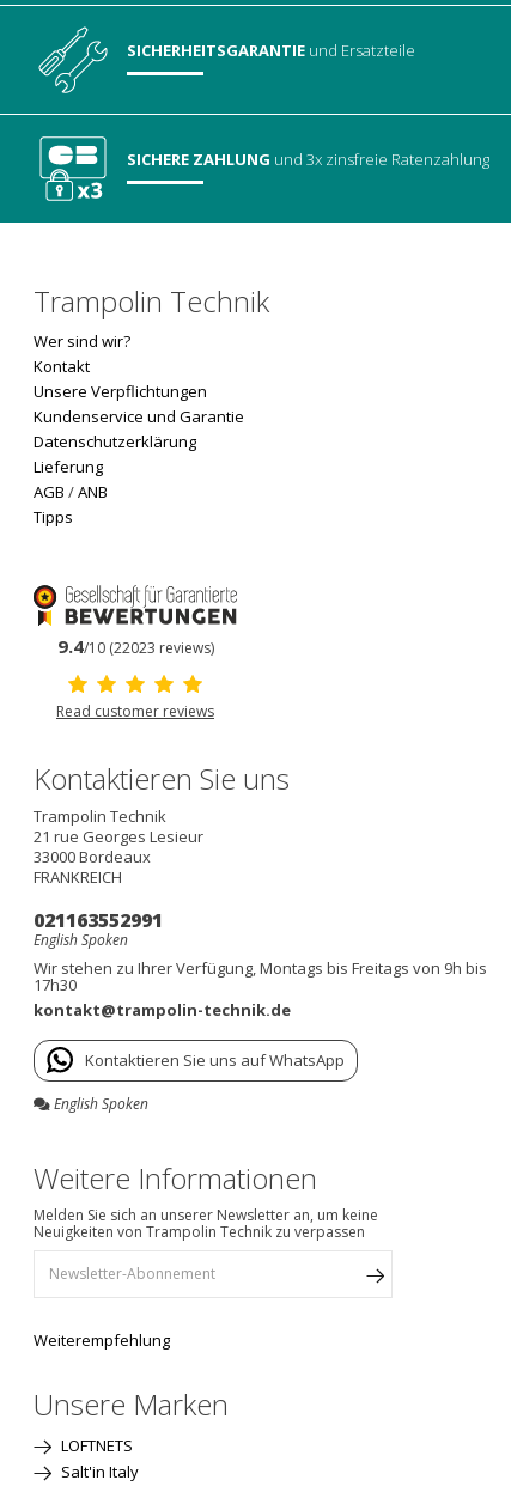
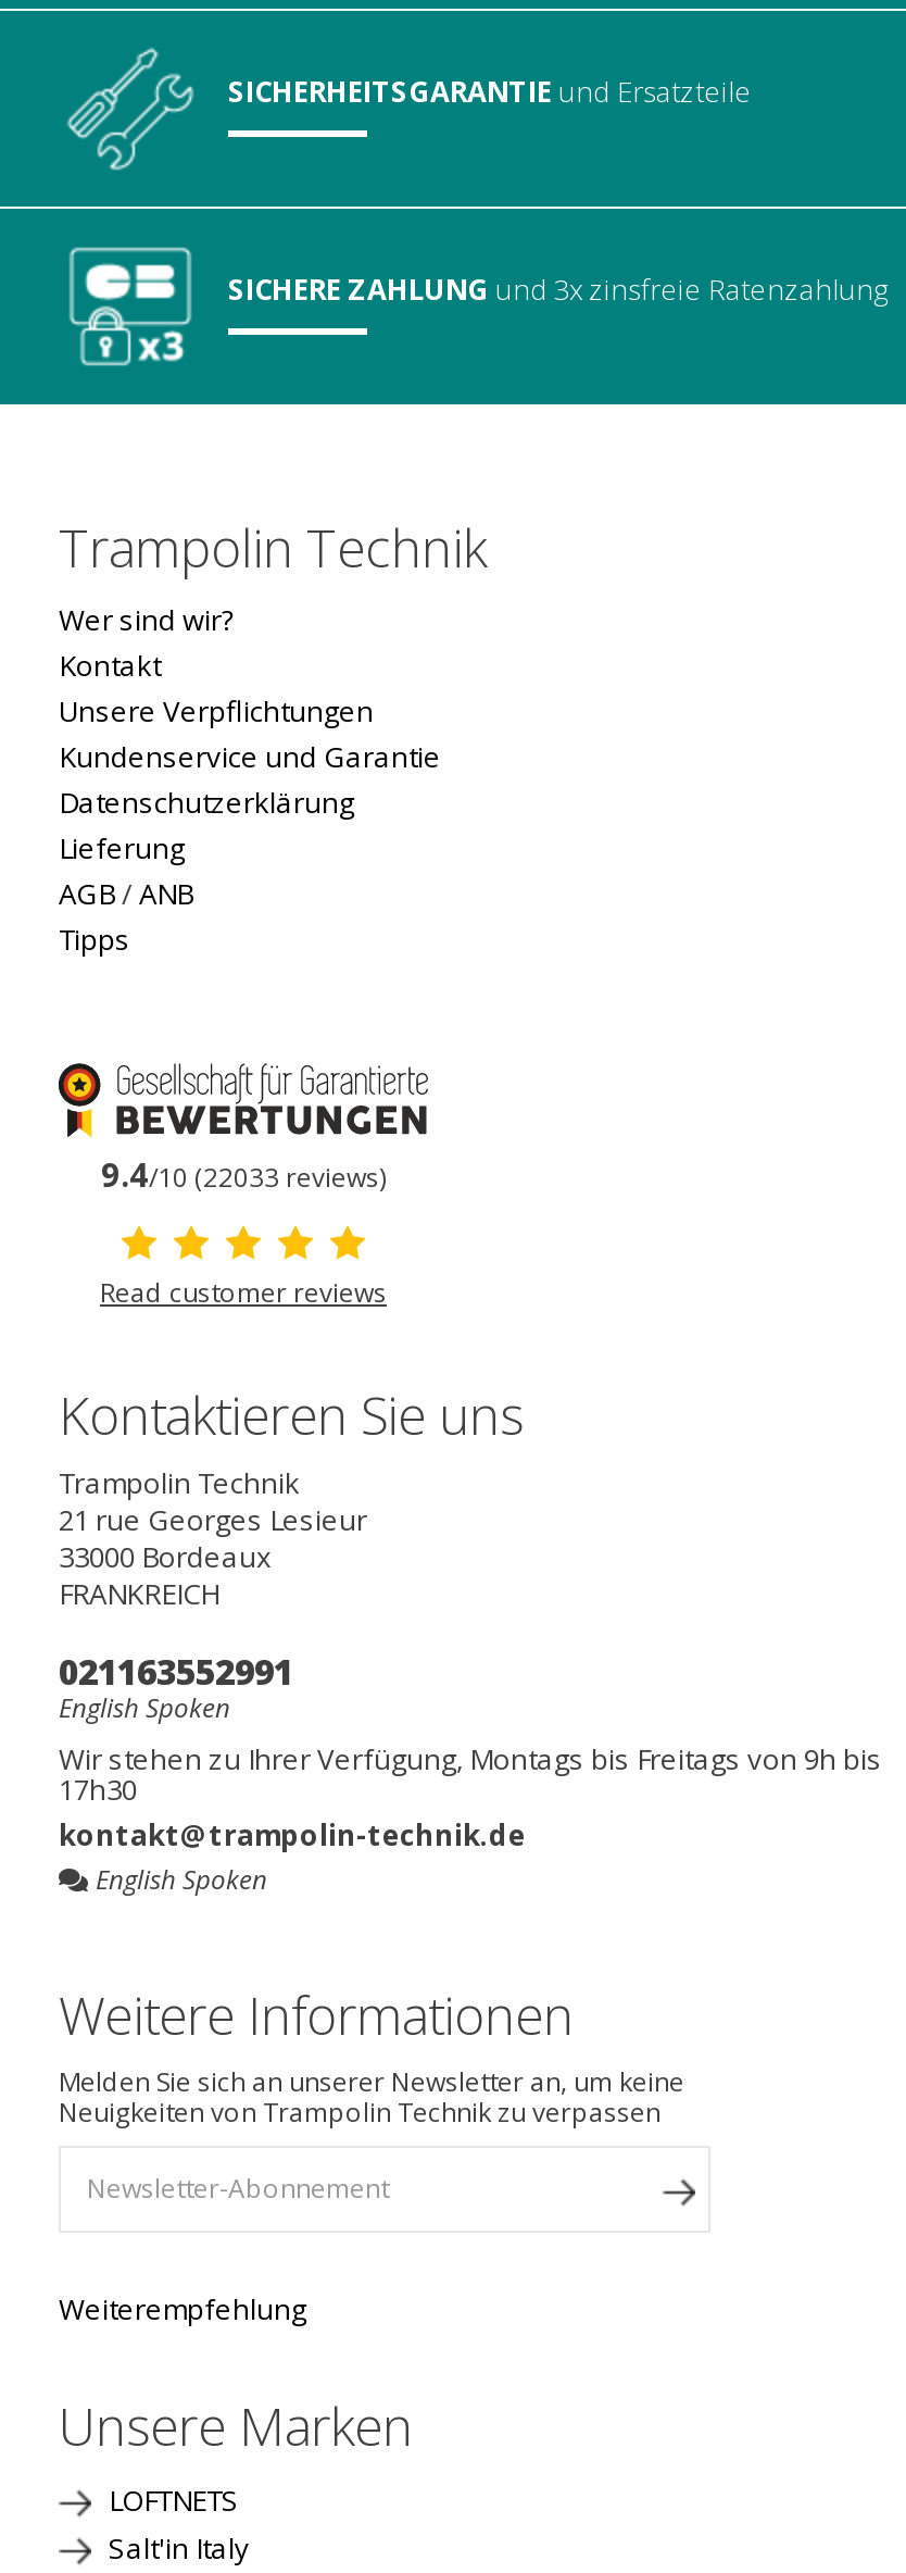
- 9.4/10 (22023 reviews)
+ 9.4/10 (22033 reviews)

- Kontaktieren Sie uns auf WhatsApp
